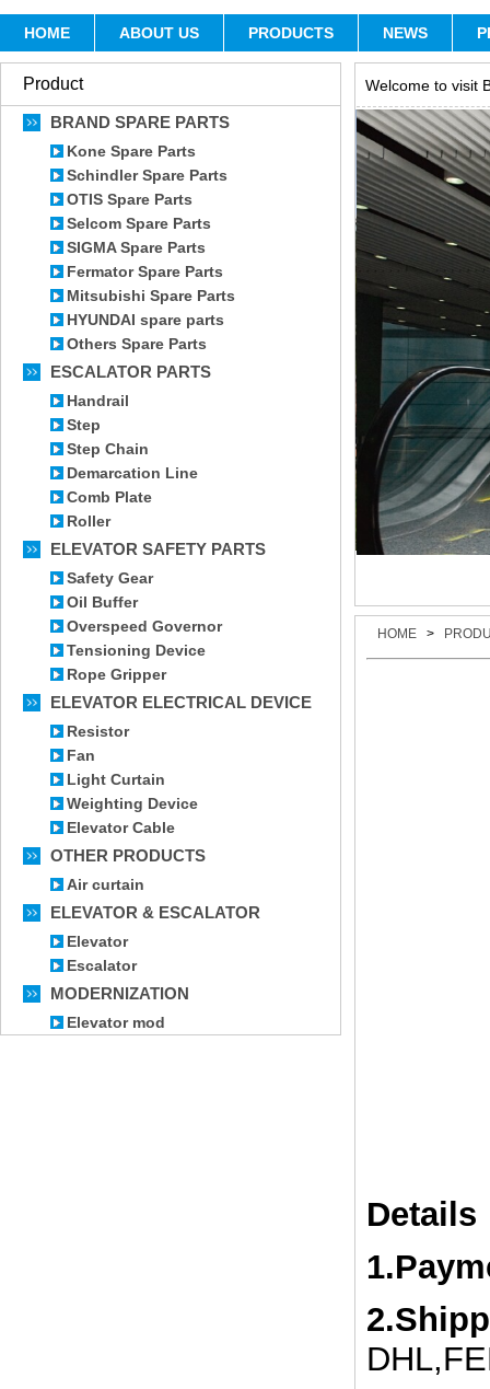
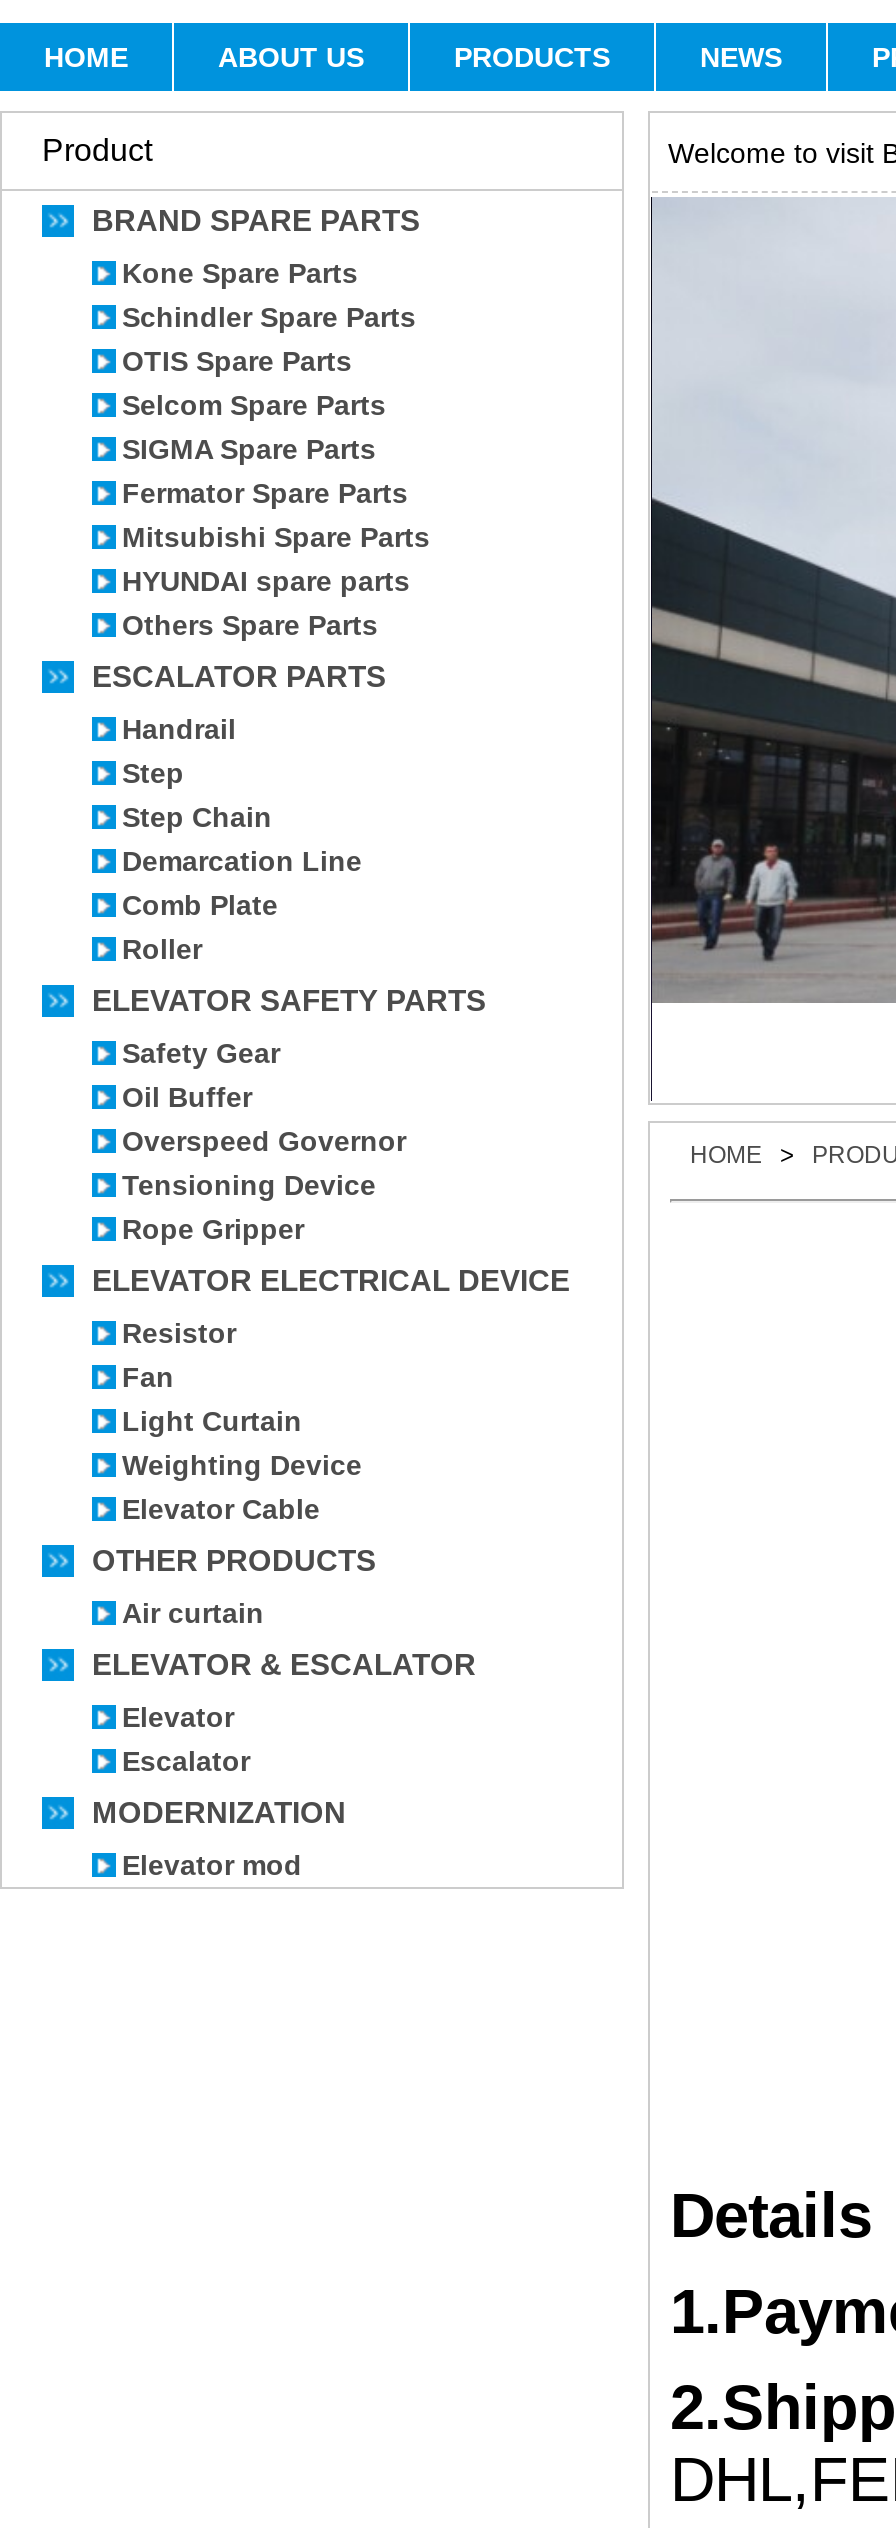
- [image]
+ [image]
